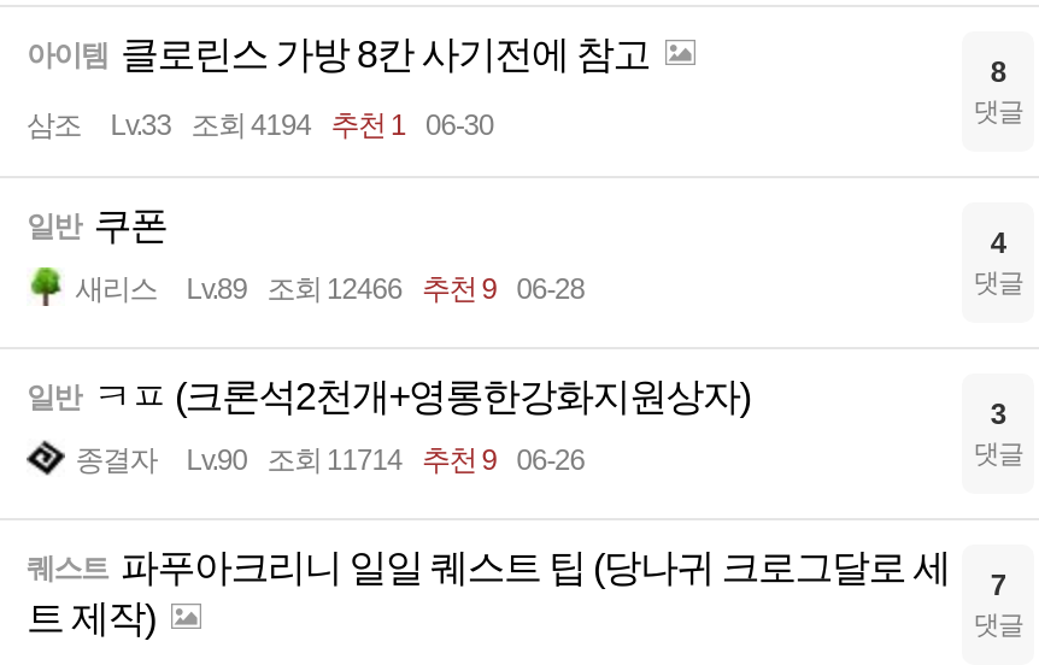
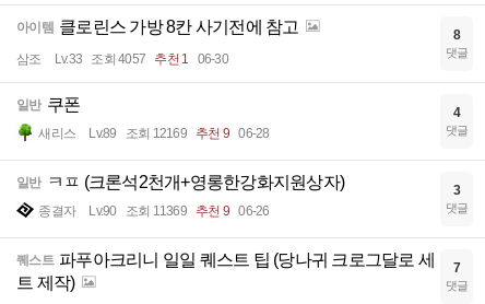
- 삼조 Lv.33 조회 4194 추천 1 06-30
+ 삼조 Lv.33 조회 4057 추천 1 06-30

- 새리스 Lv.89 조회 12466 추천 9 06-28
+ 새리스 Lv.89 조회 12169 추천 9 06-28

- 종결자 Lv.90 조회 11714 추천 9 06-26
+ 종결자 Lv.90 조회 11369 추천 9 06-26
